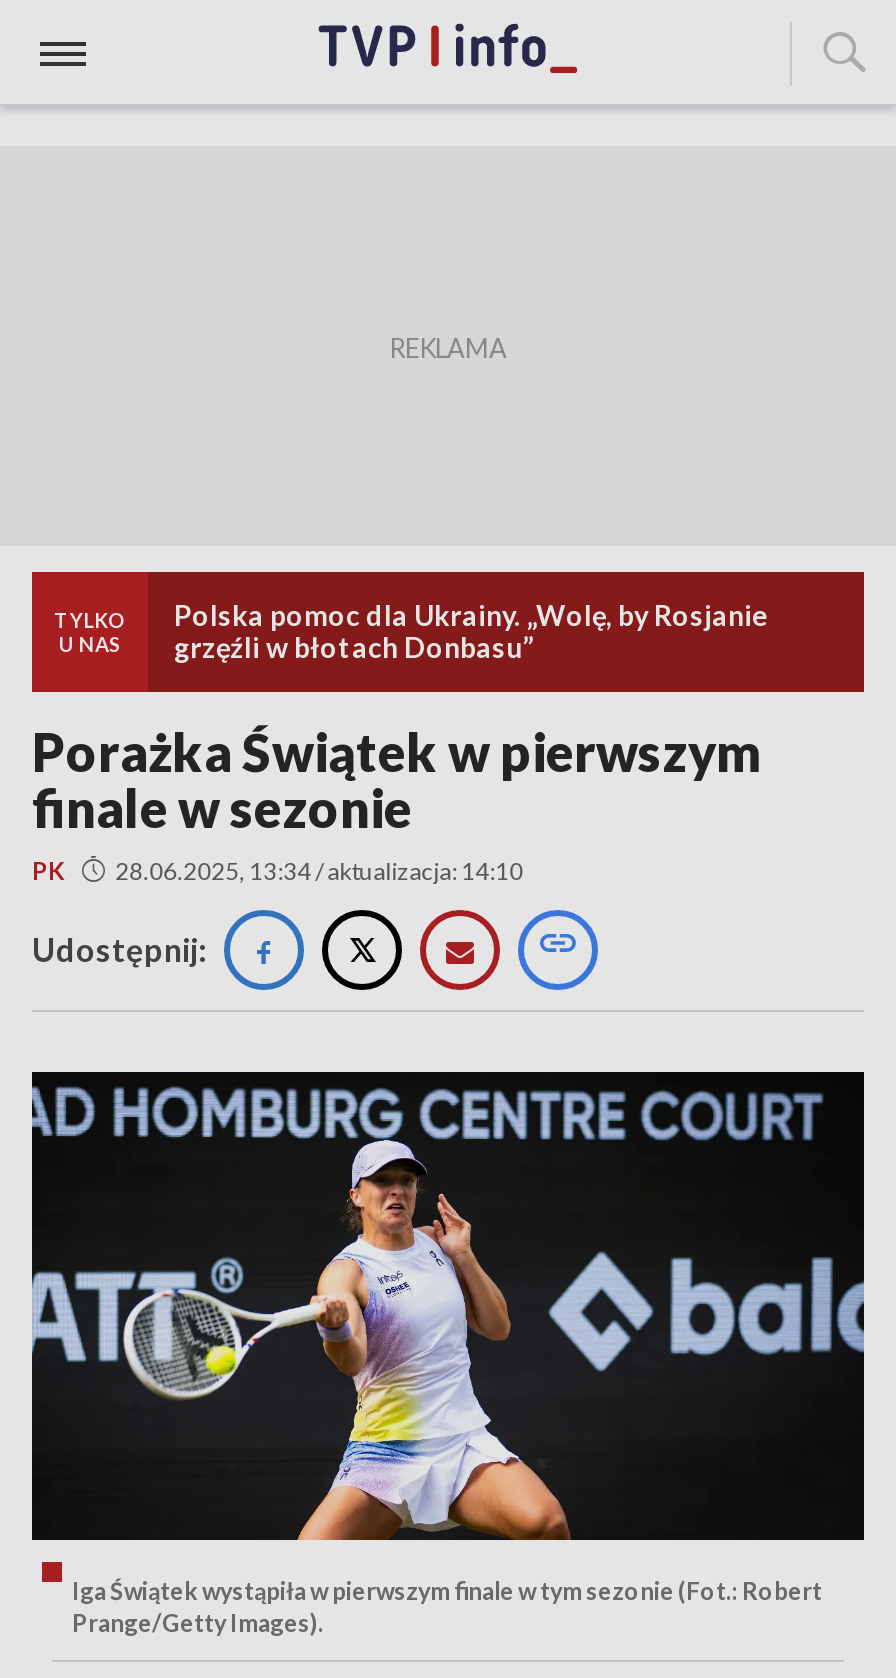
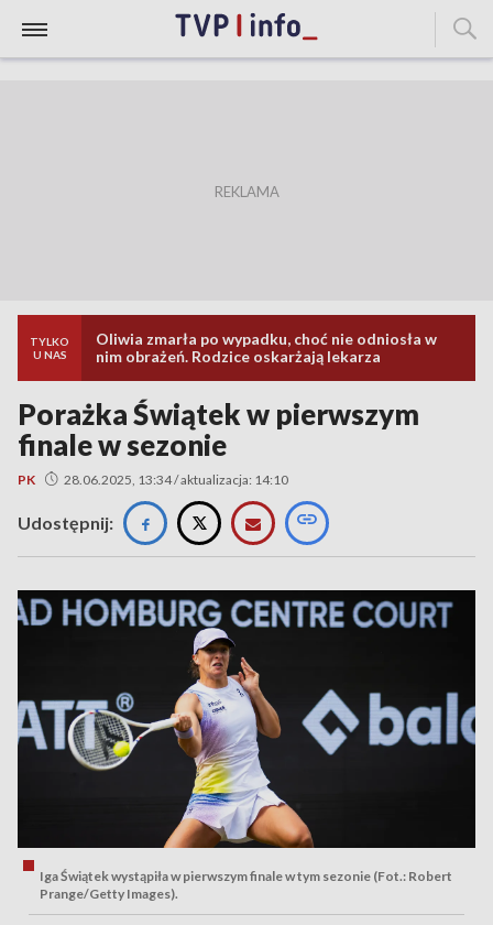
- Polska pomoc dla Ukrainy. „Wolę, by Rosjanie
- grzęźli w błotach Donbasu”
+ Oliwia zmarła po wypadku, choć nie odniosła w
+ nim obrażeń. Rodzice oskarżają lekarza
